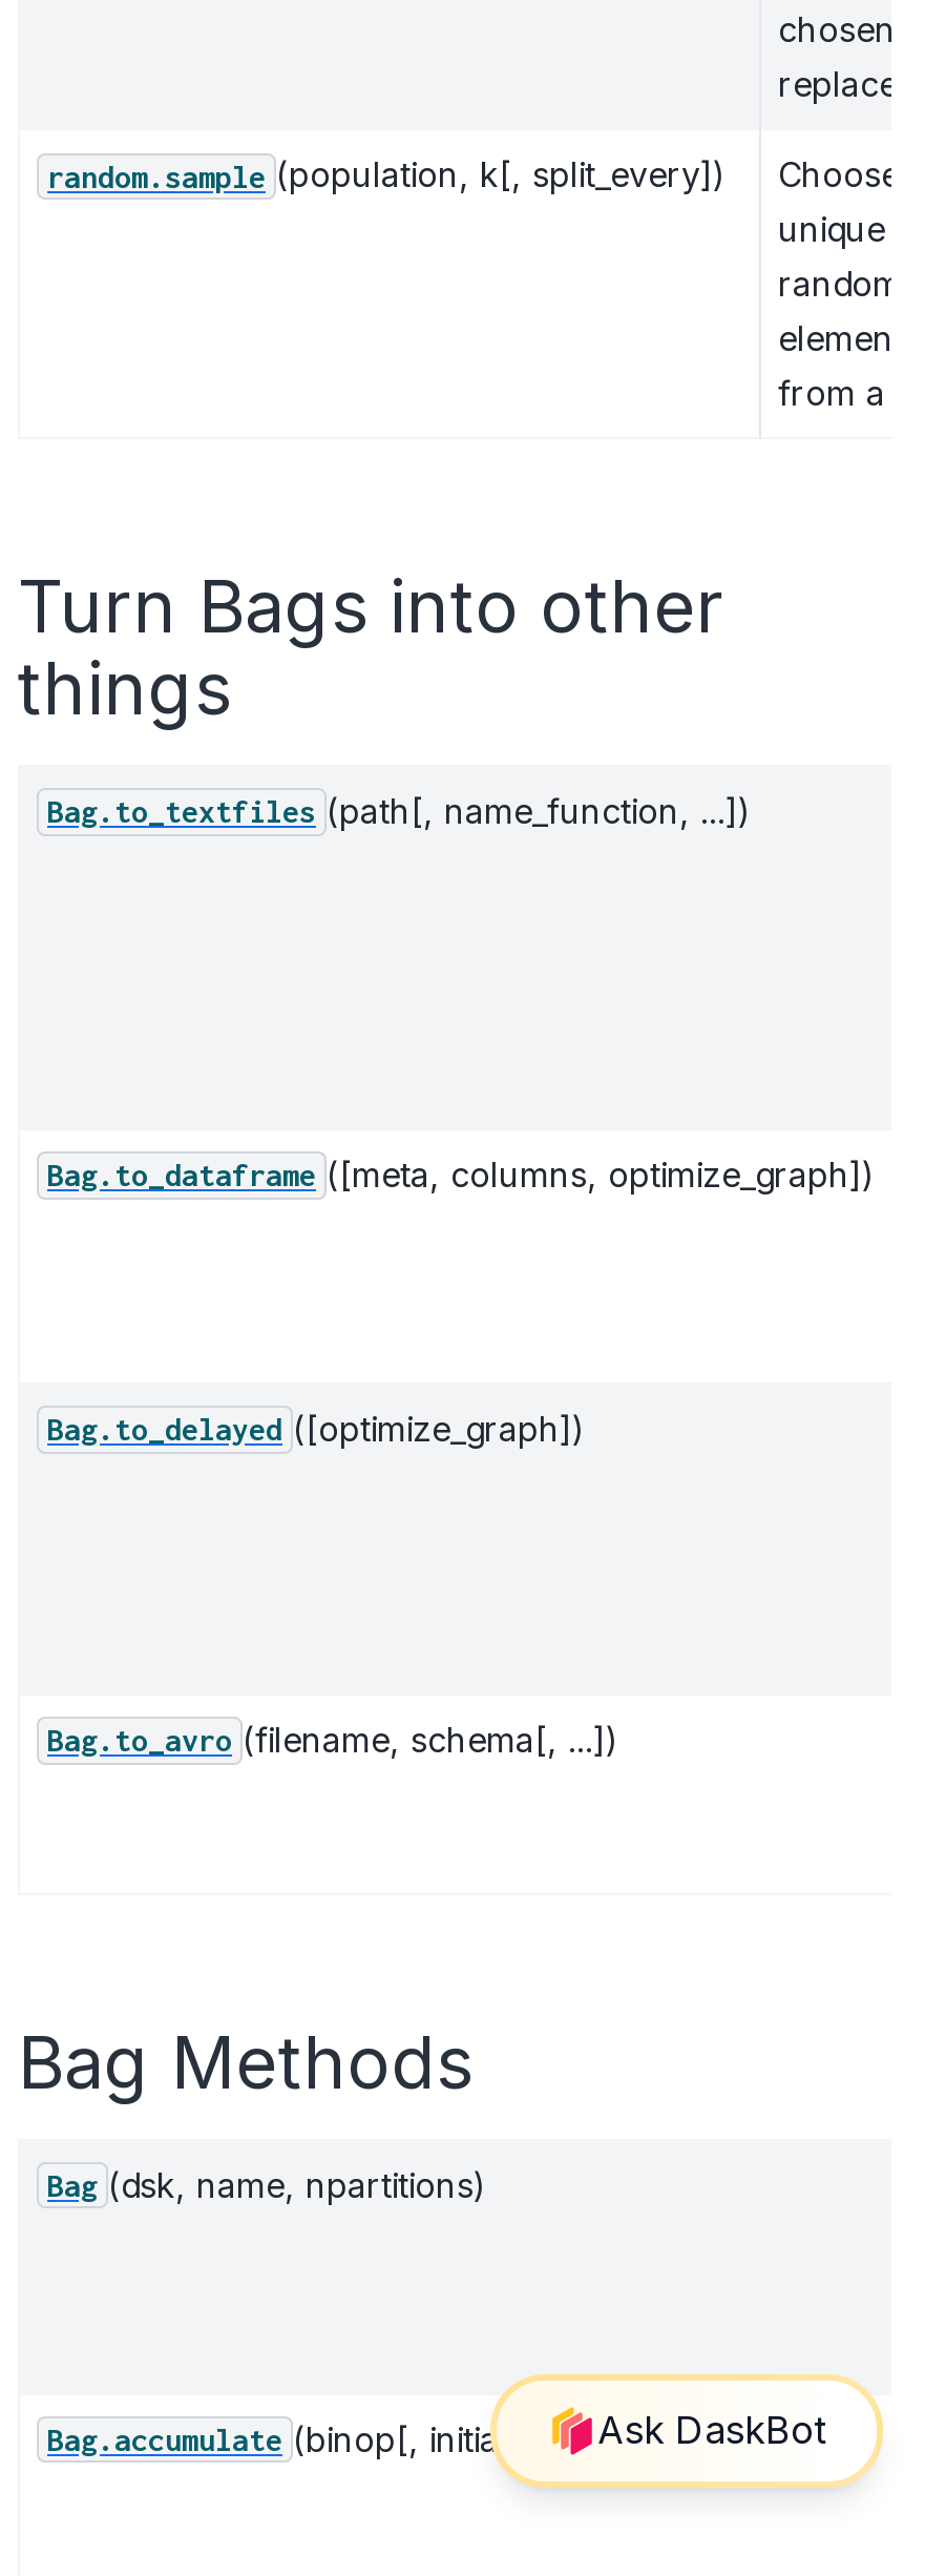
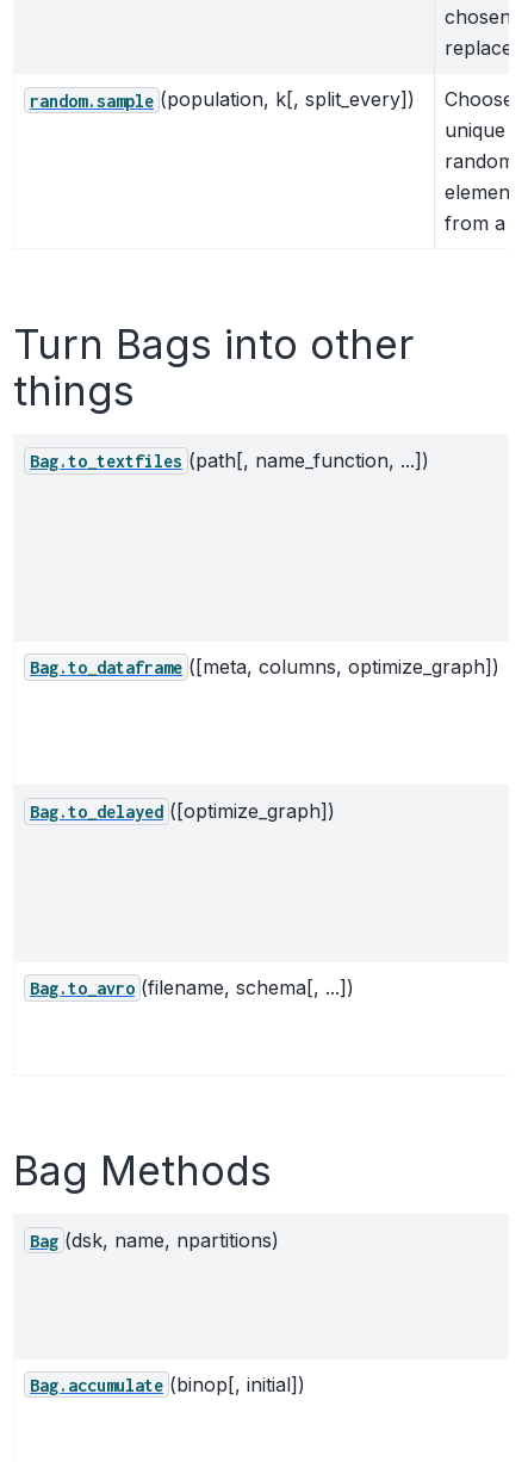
- [image]
